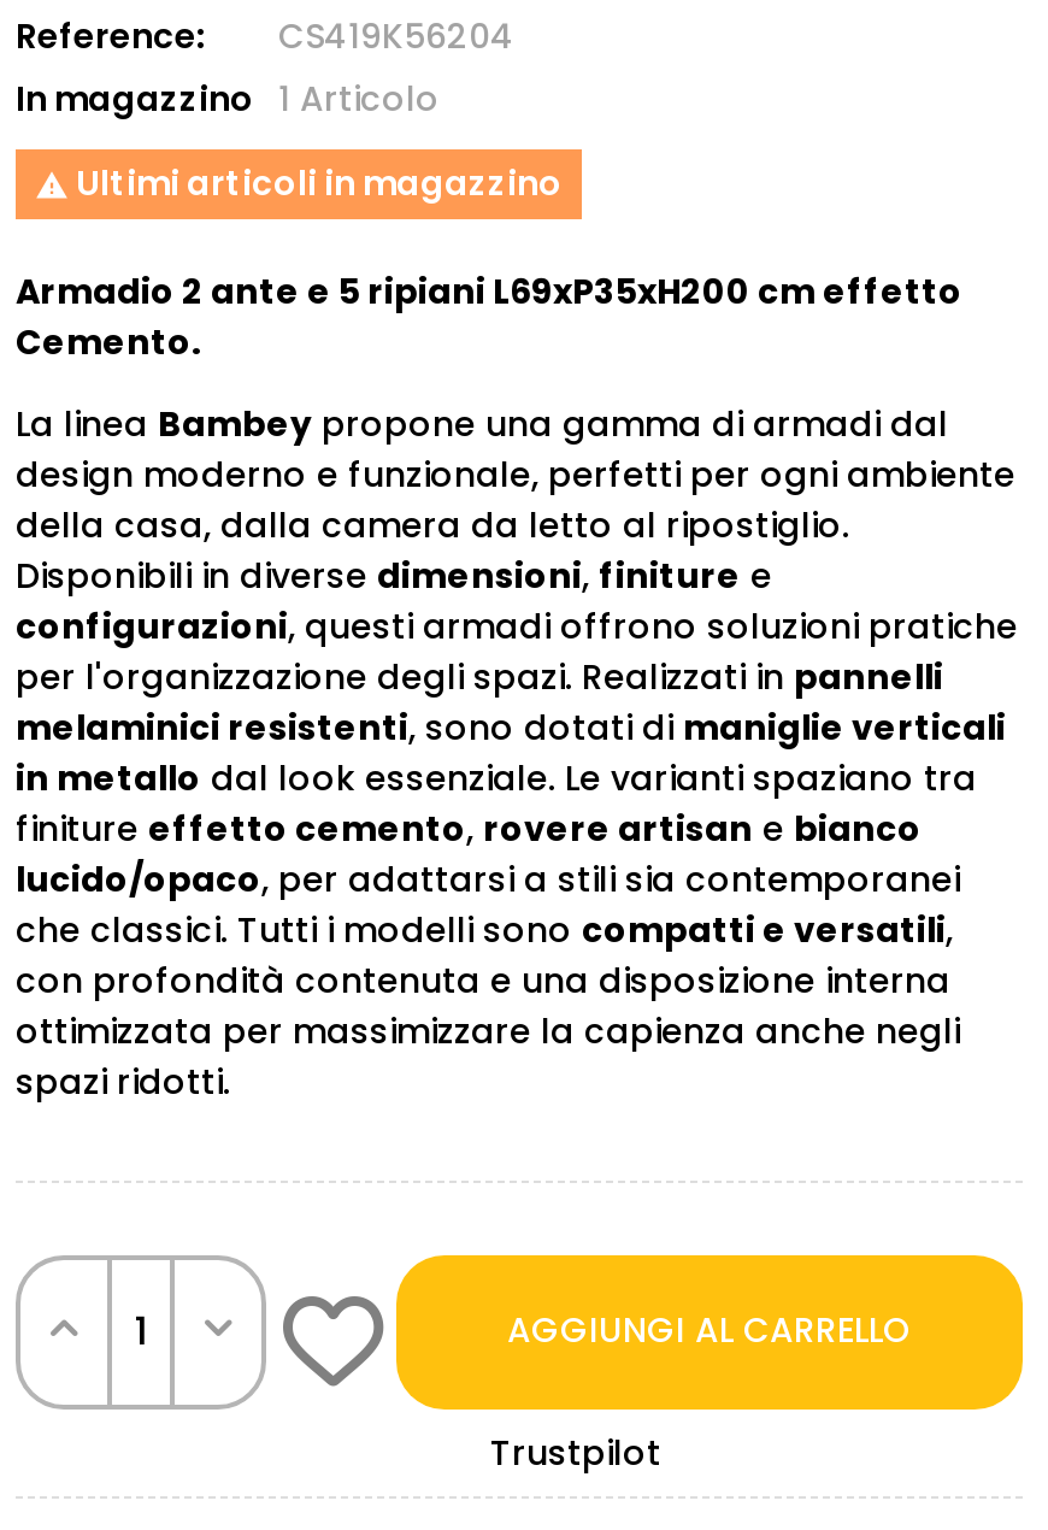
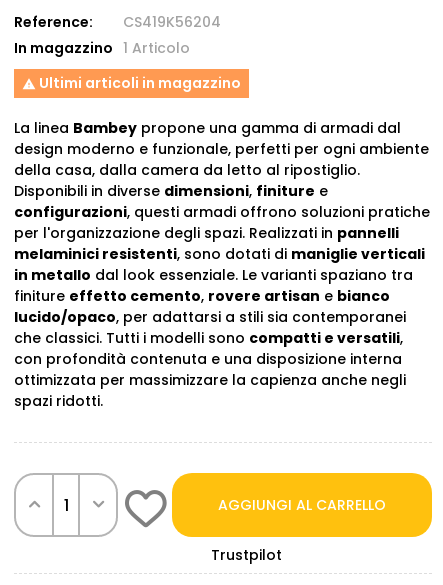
- Armadio 2 ante e 5 ripiani L69xP35xH200 cm effetto
- Cemento.
